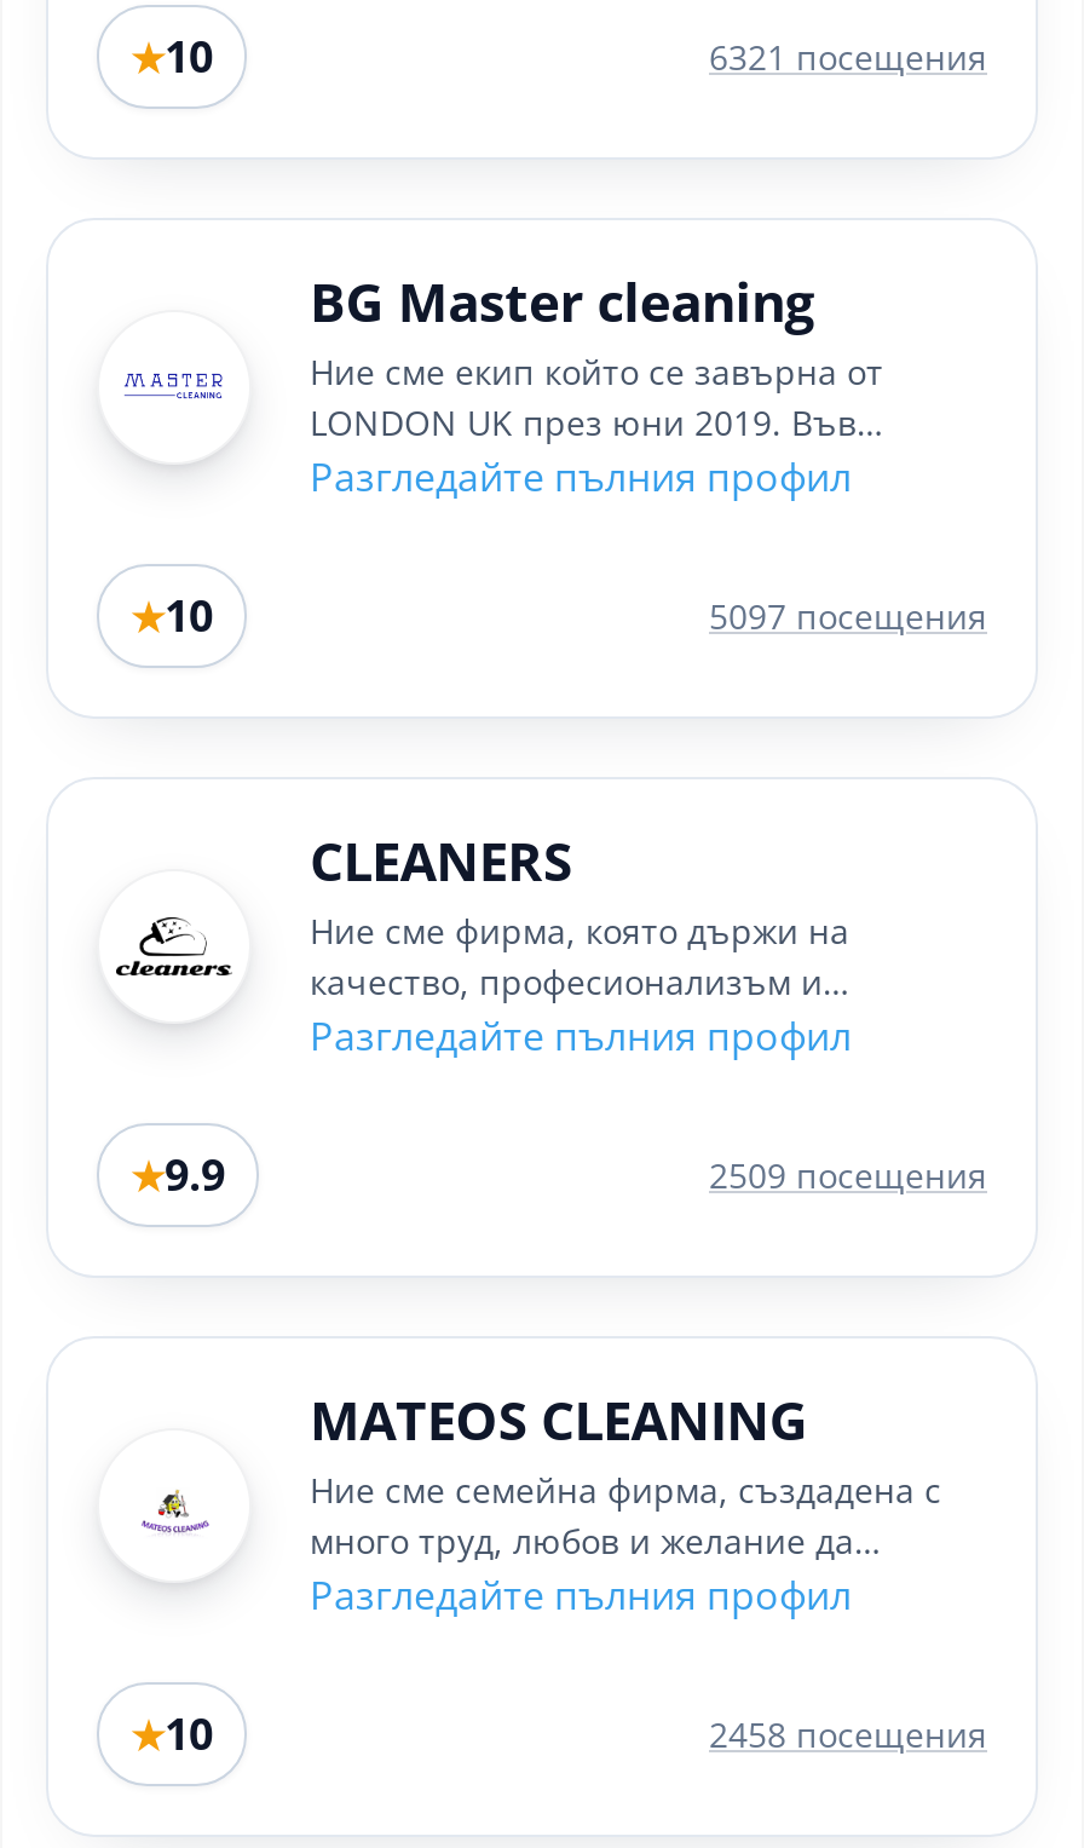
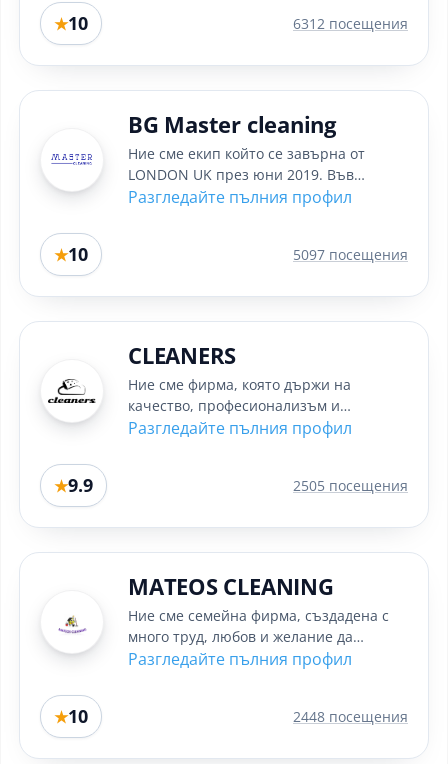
- 6321 посещения
+ 6312 посещения

- 2509 посещения
+ 2505 посещения

- 2458 посещения
+ 2448 посещения
